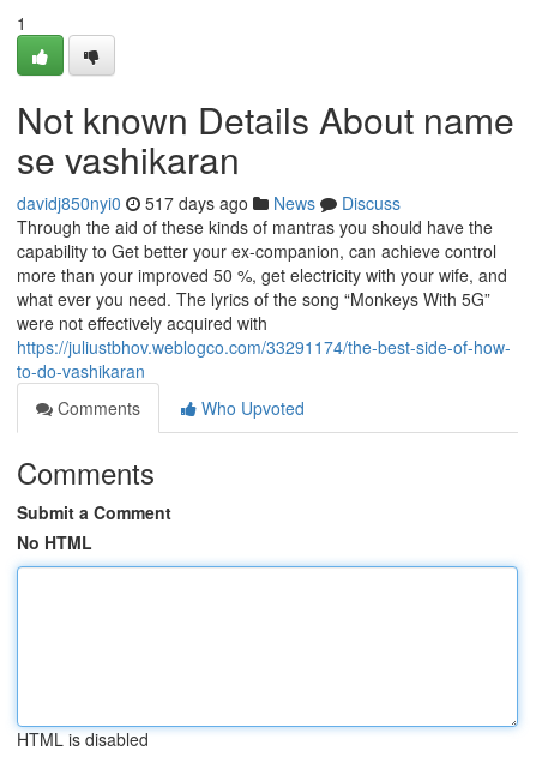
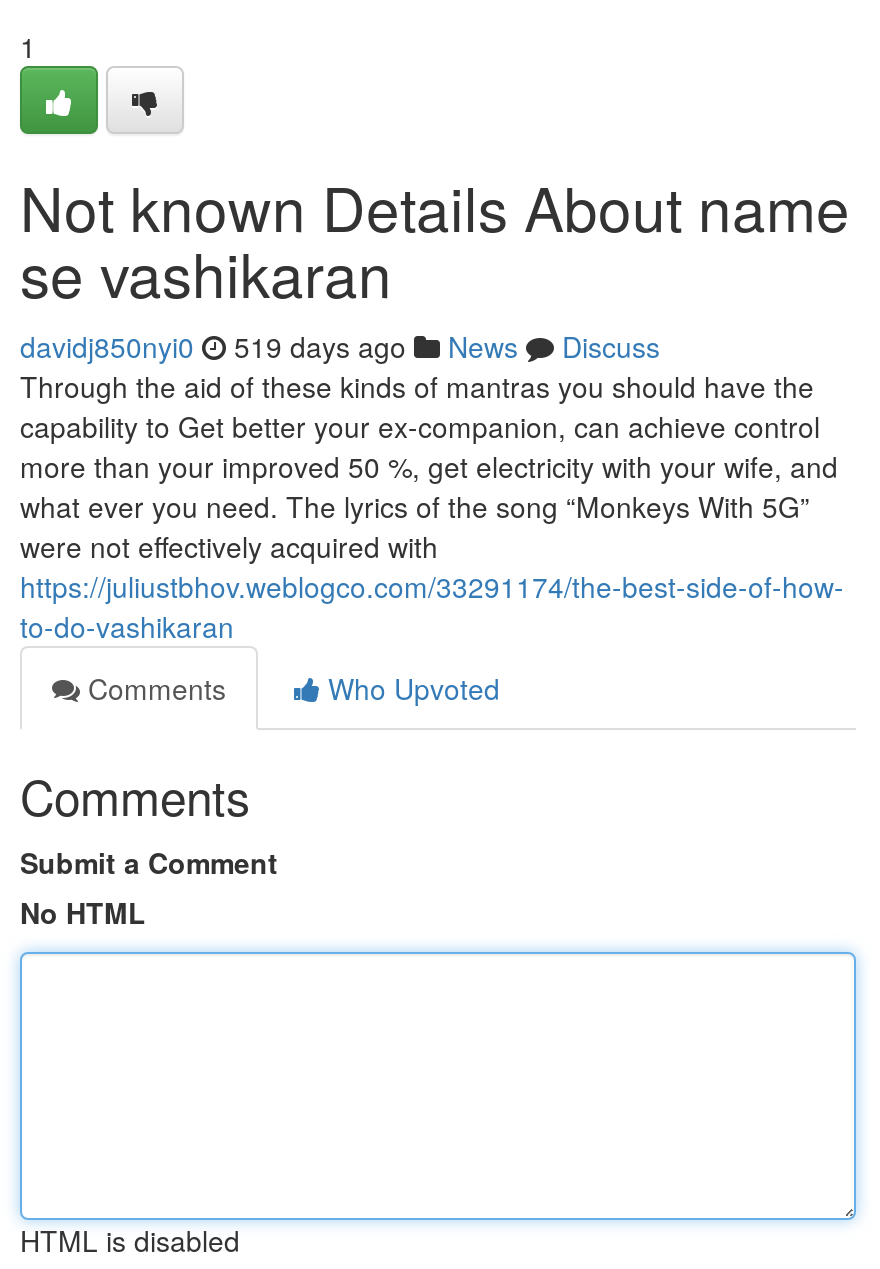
- davidj850nyi0 517 days ago News Discuss
+ davidj850nyi0 519 days ago News Discuss
